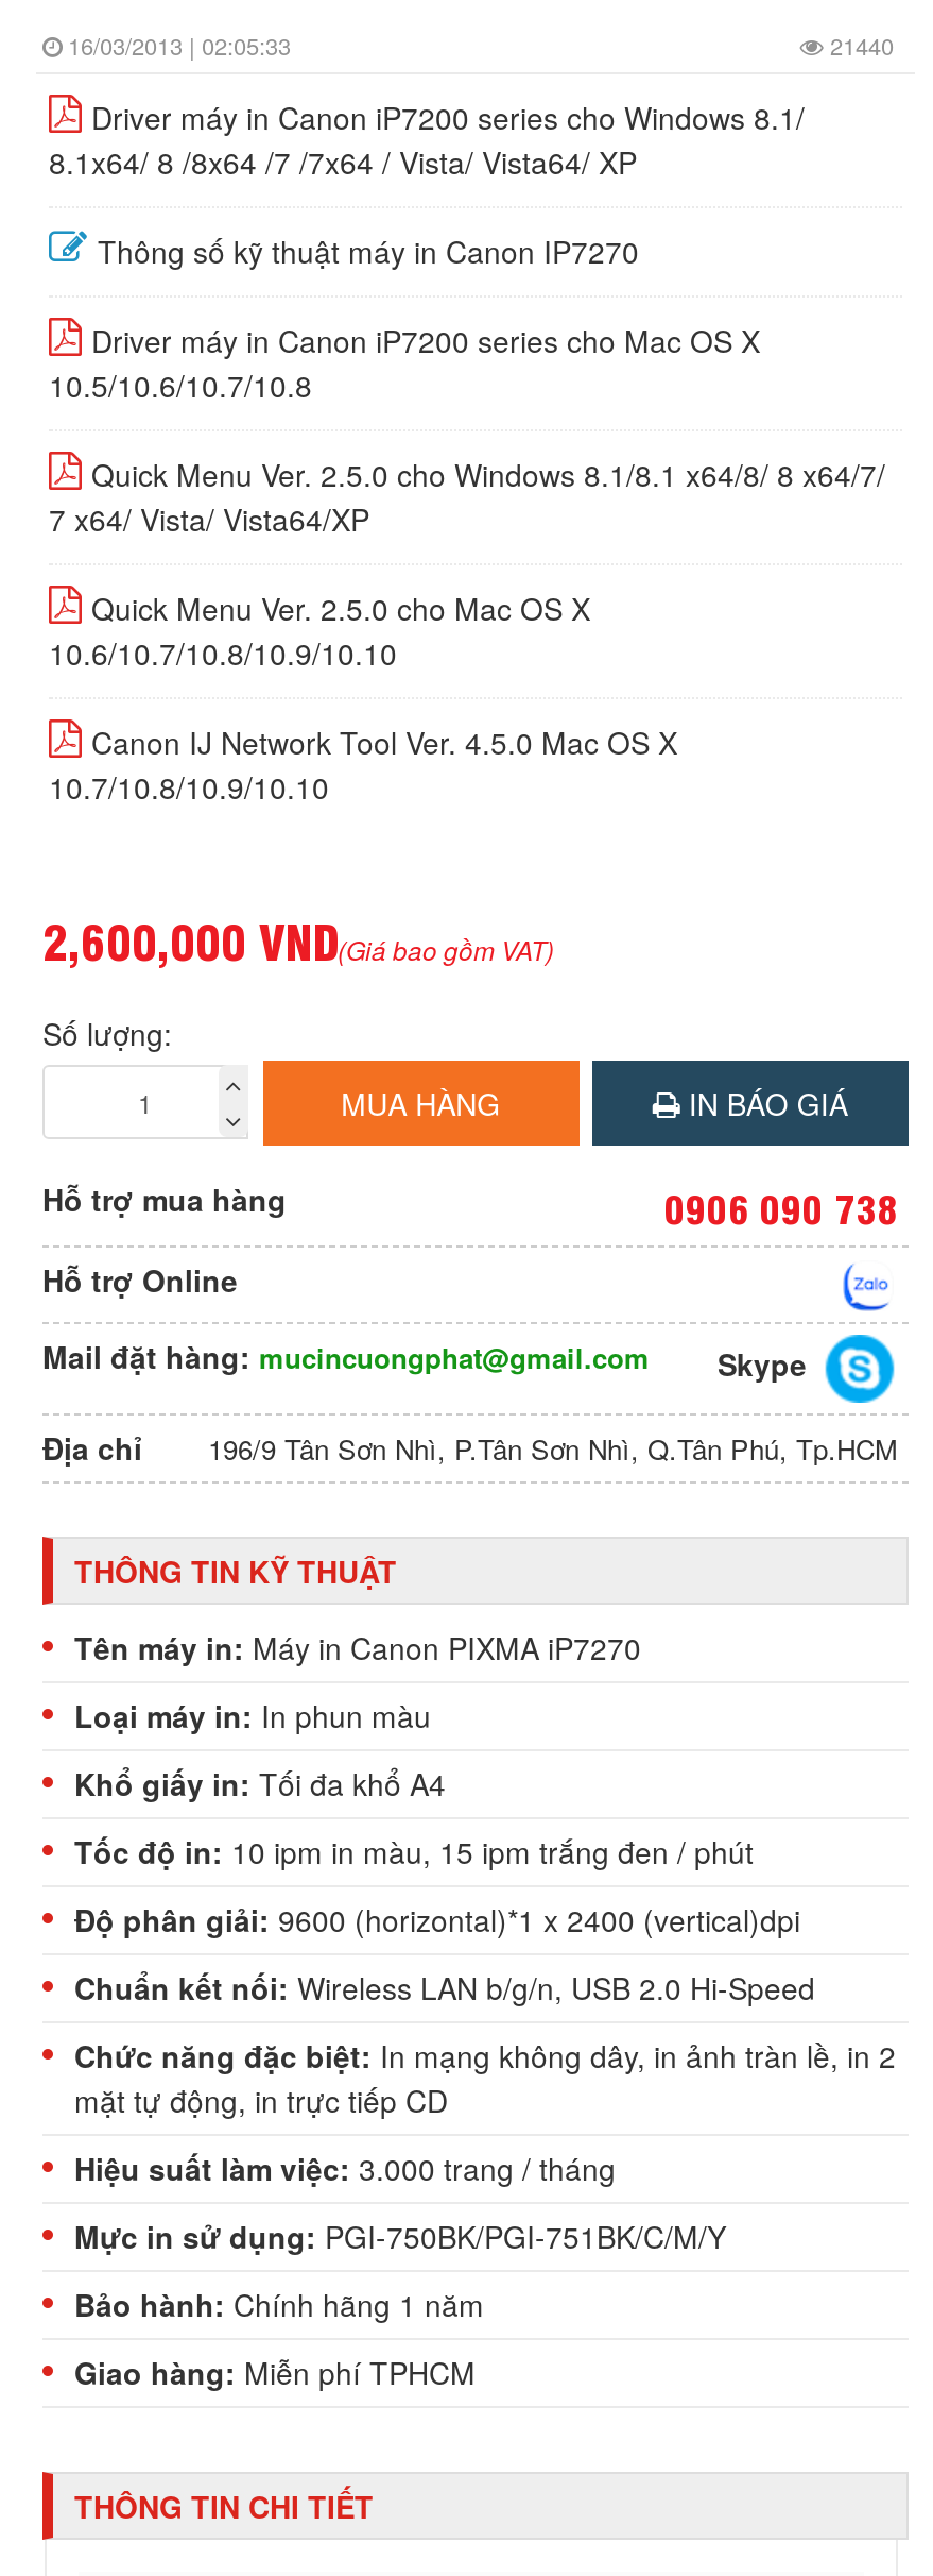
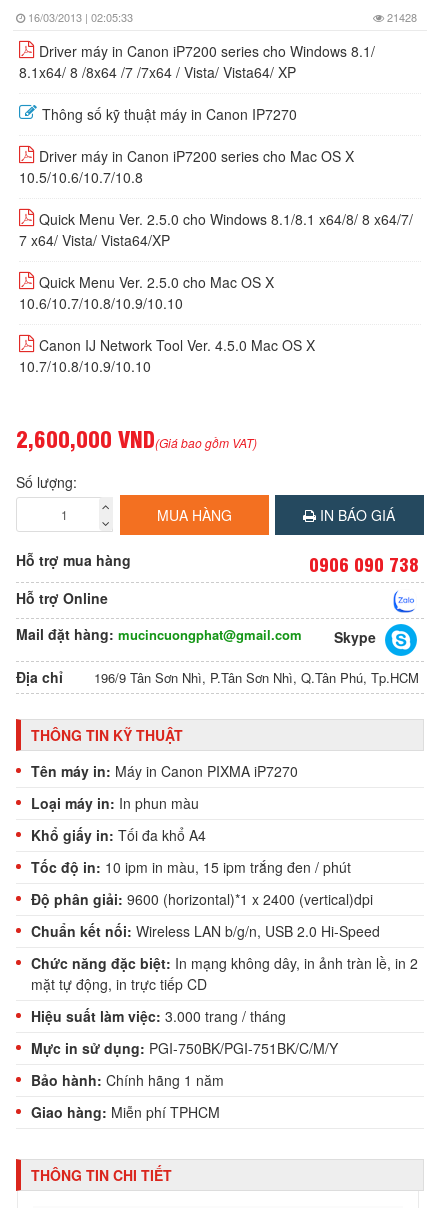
- 21440
+ 21428
